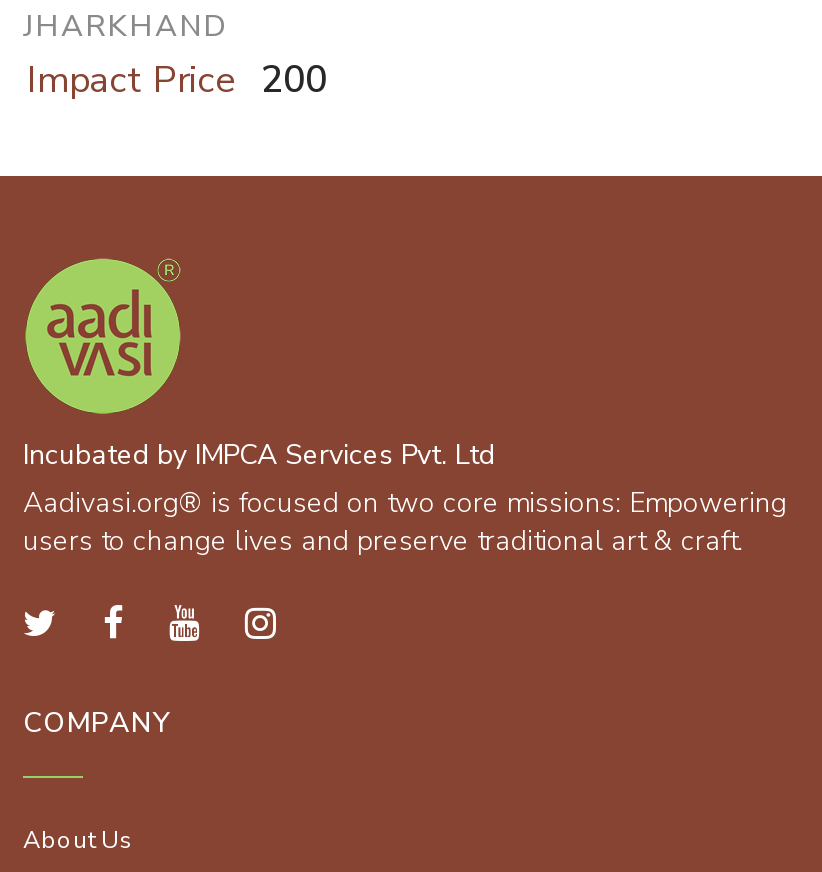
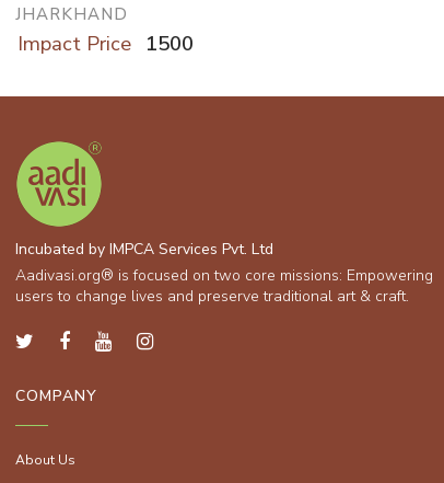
- Impact Price 200
+ Impact Price 1500
